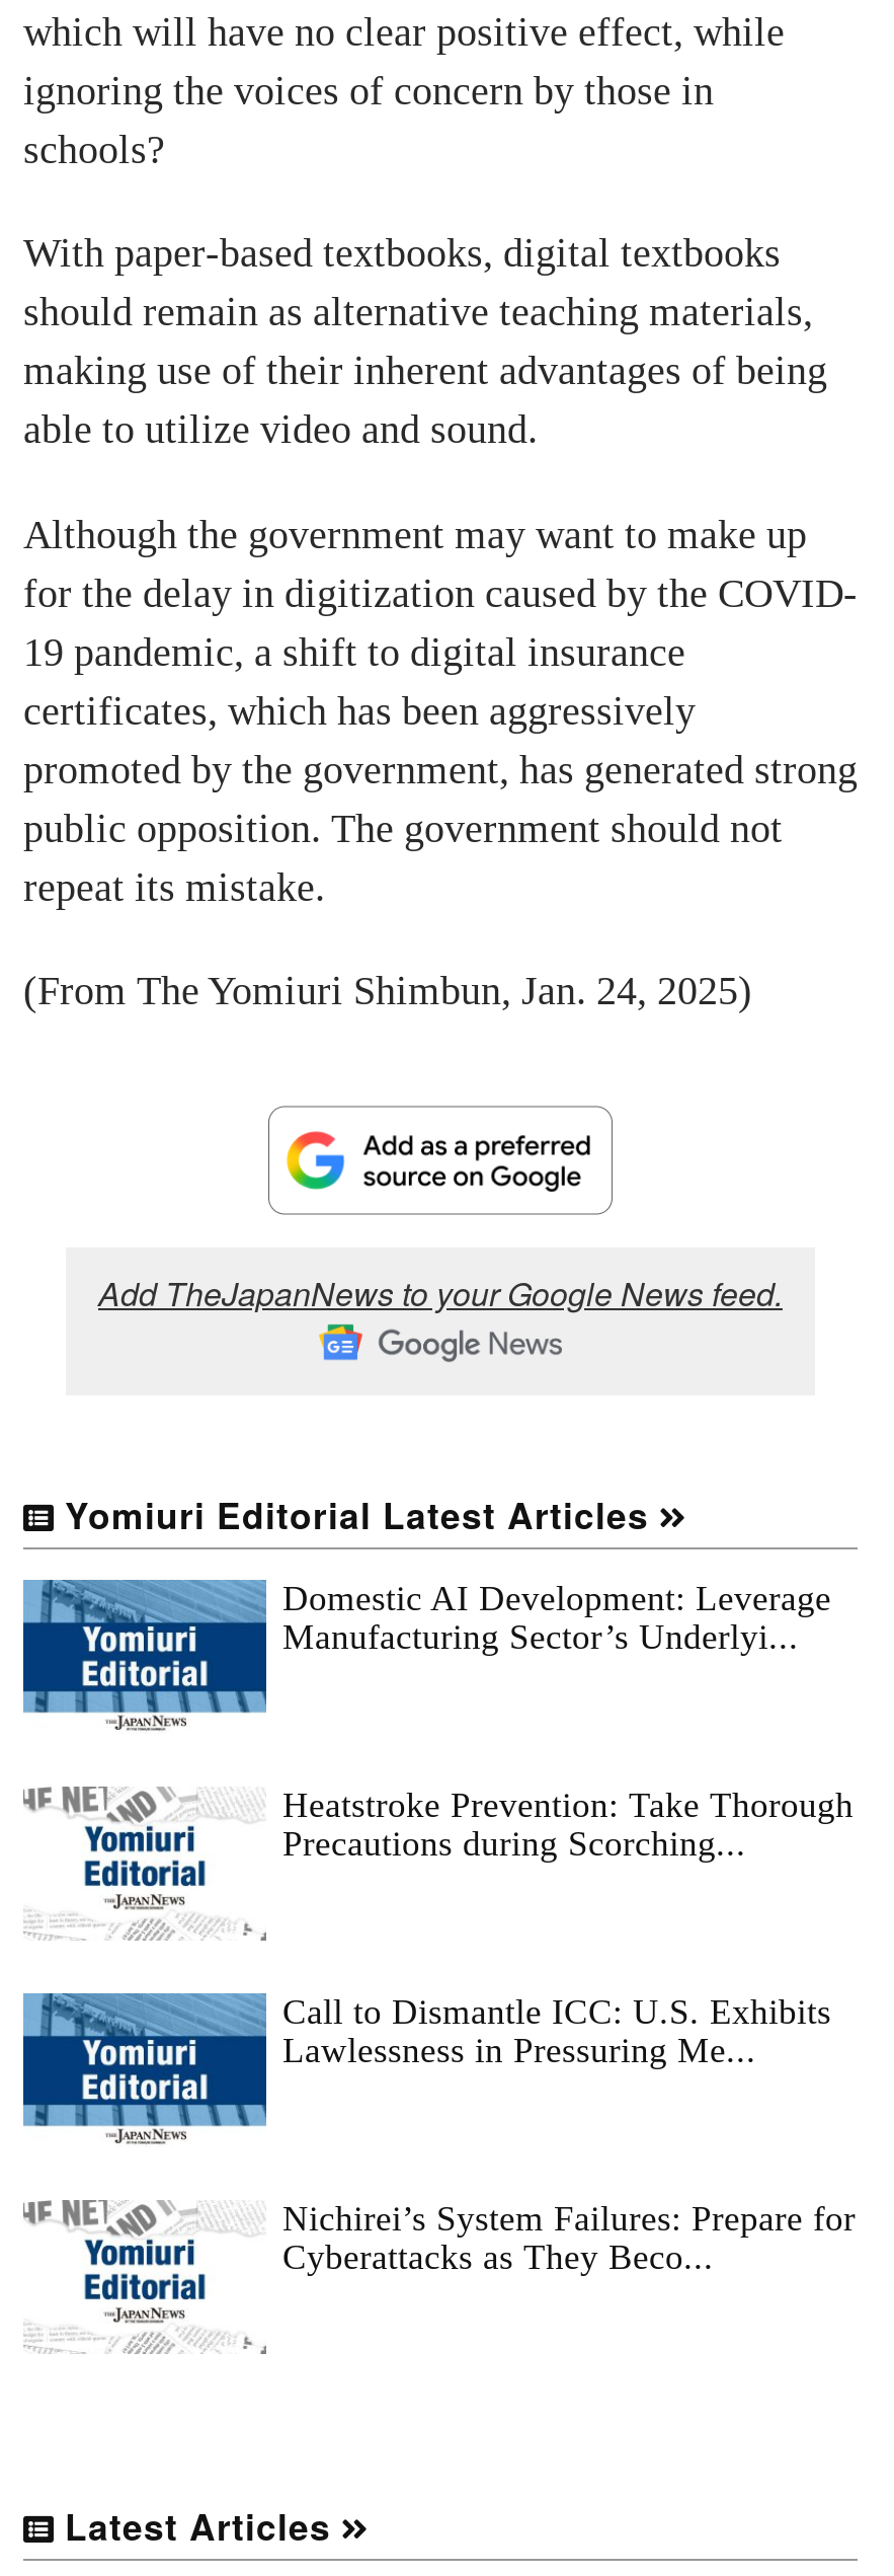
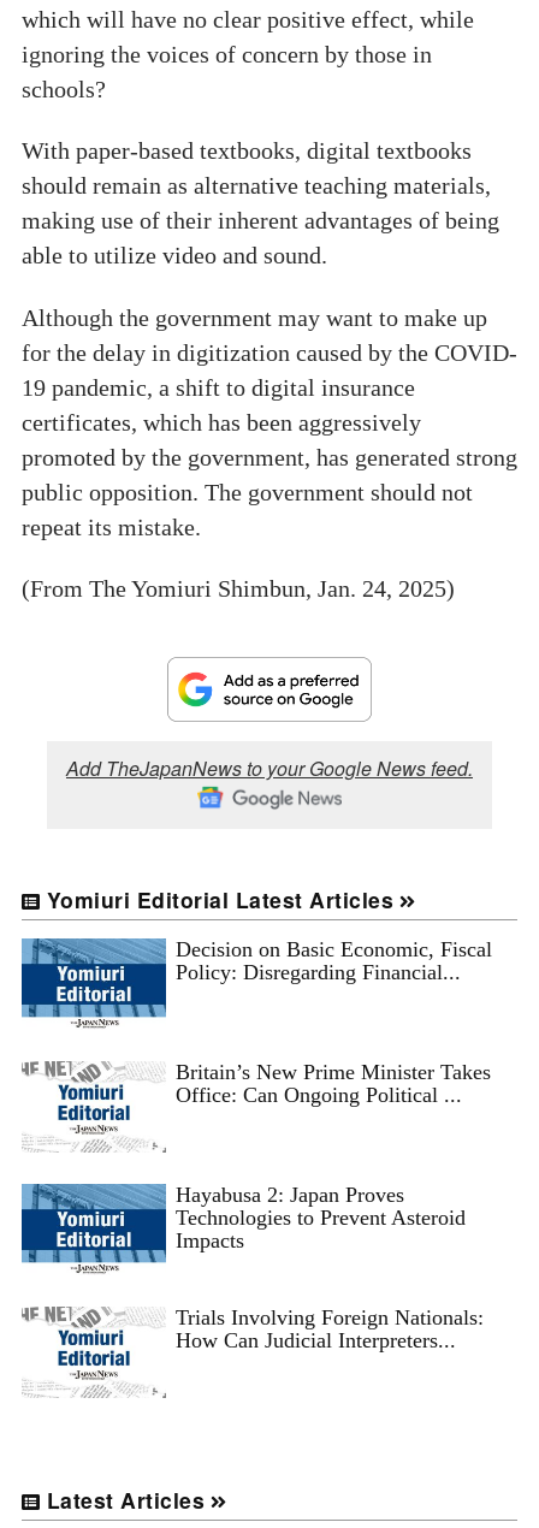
- Domestic AI Development: Leverage
- Manufacturing Sector’s Underlyi...
+ Decision on Basic Economic, Fiscal
+ Policy: Disregarding Financial...

- Heatstroke Prevention: Take Thorough
- Precautions during Scorching...
+ Britain’s New Prime Minister Takes
+ Office: Can Ongoing Political ...

- Call to Dismantle ICC: U.S. Exhibits
- Lawlessness in Pressuring Me...
+ Hayabusa 2: Japan Proves
+ Technologies to Prevent Asteroid
+ Impacts

- Nichirei’s System Failures: Prepare for
- Cyberattacks as They Beco...
+ Trials Involving Foreign Nationals:
+ How Can Judicial Interpreters...
